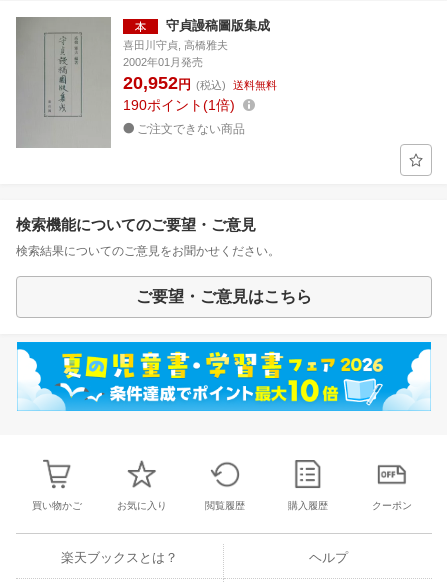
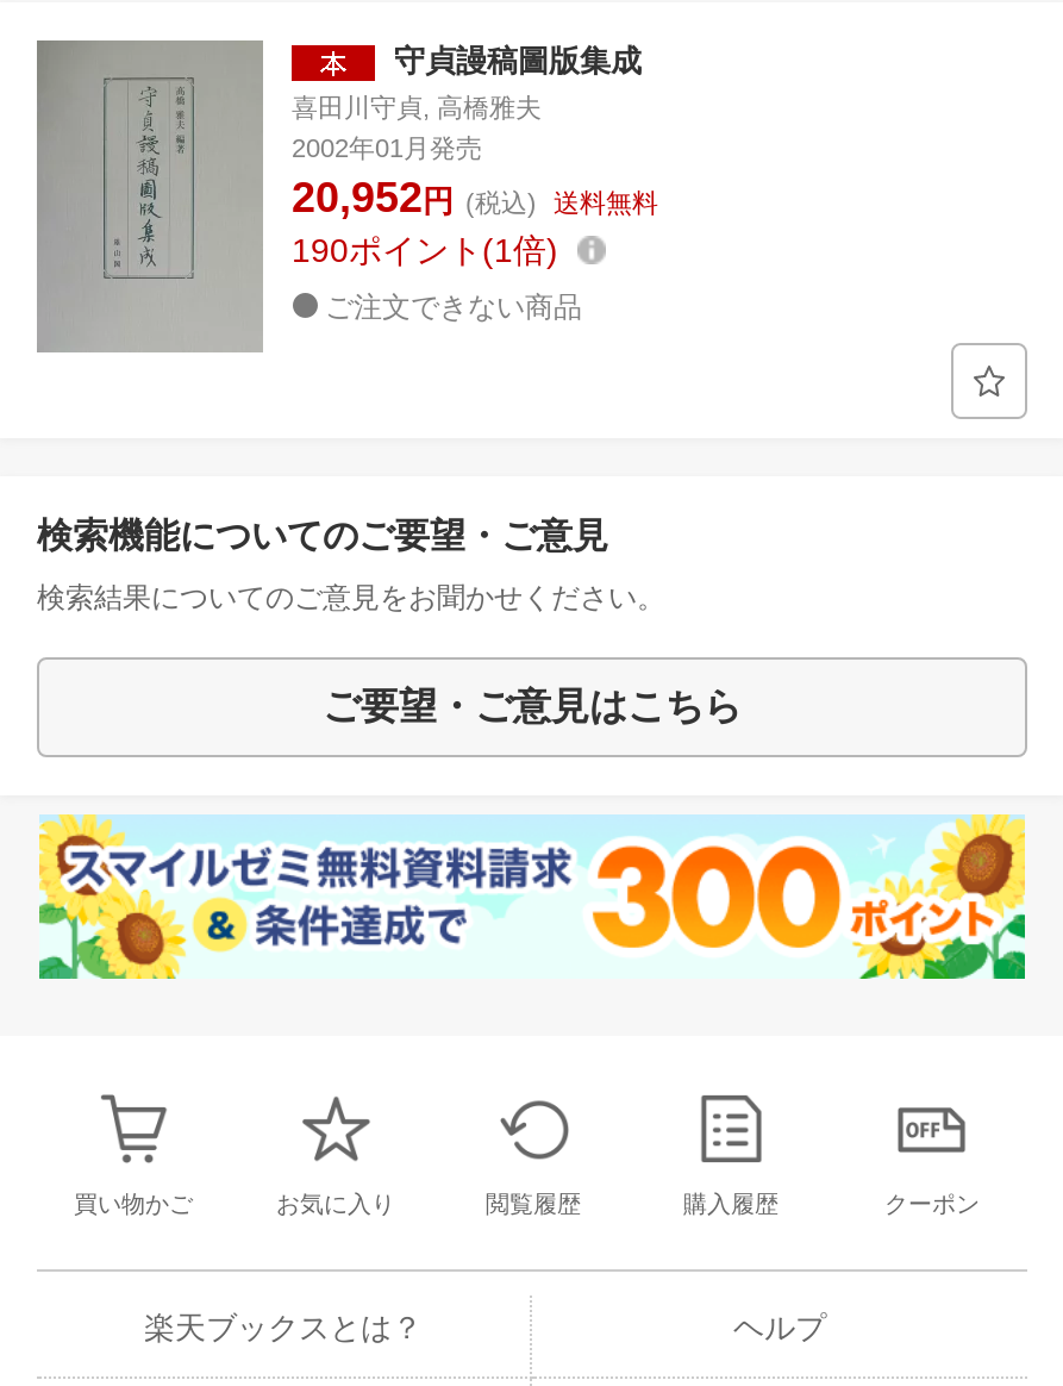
- [image]
+ [image]
